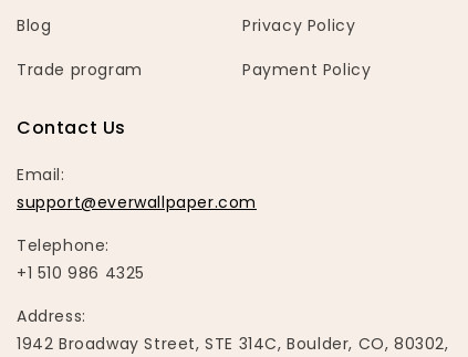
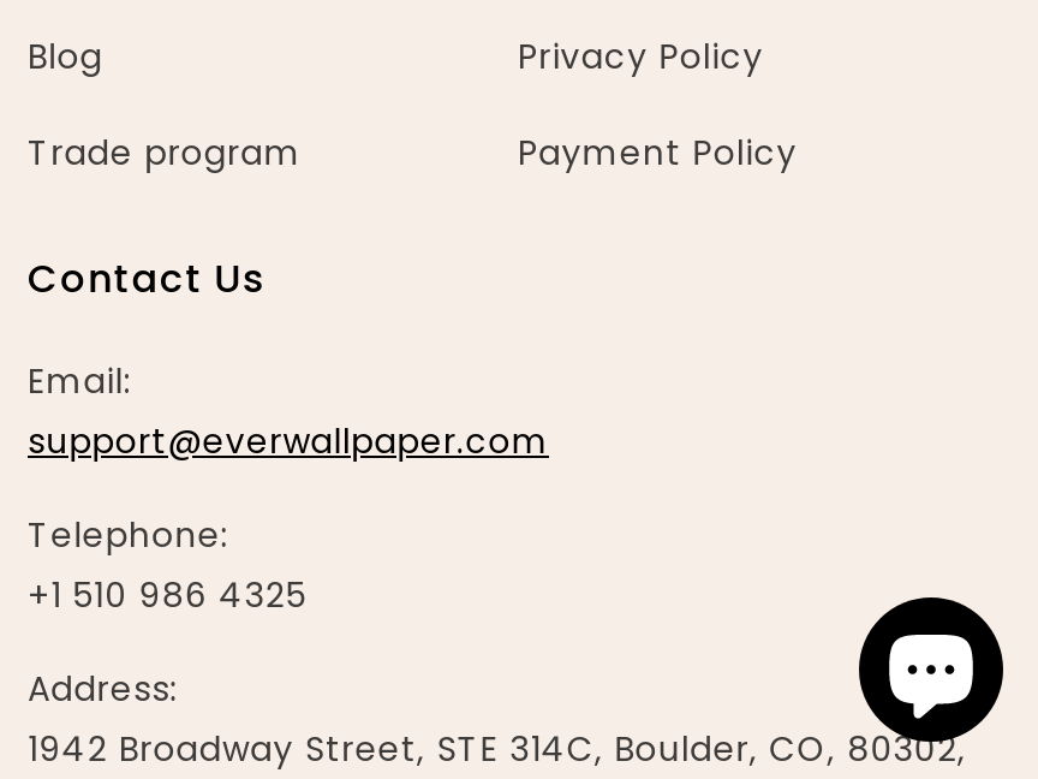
+ [image]
